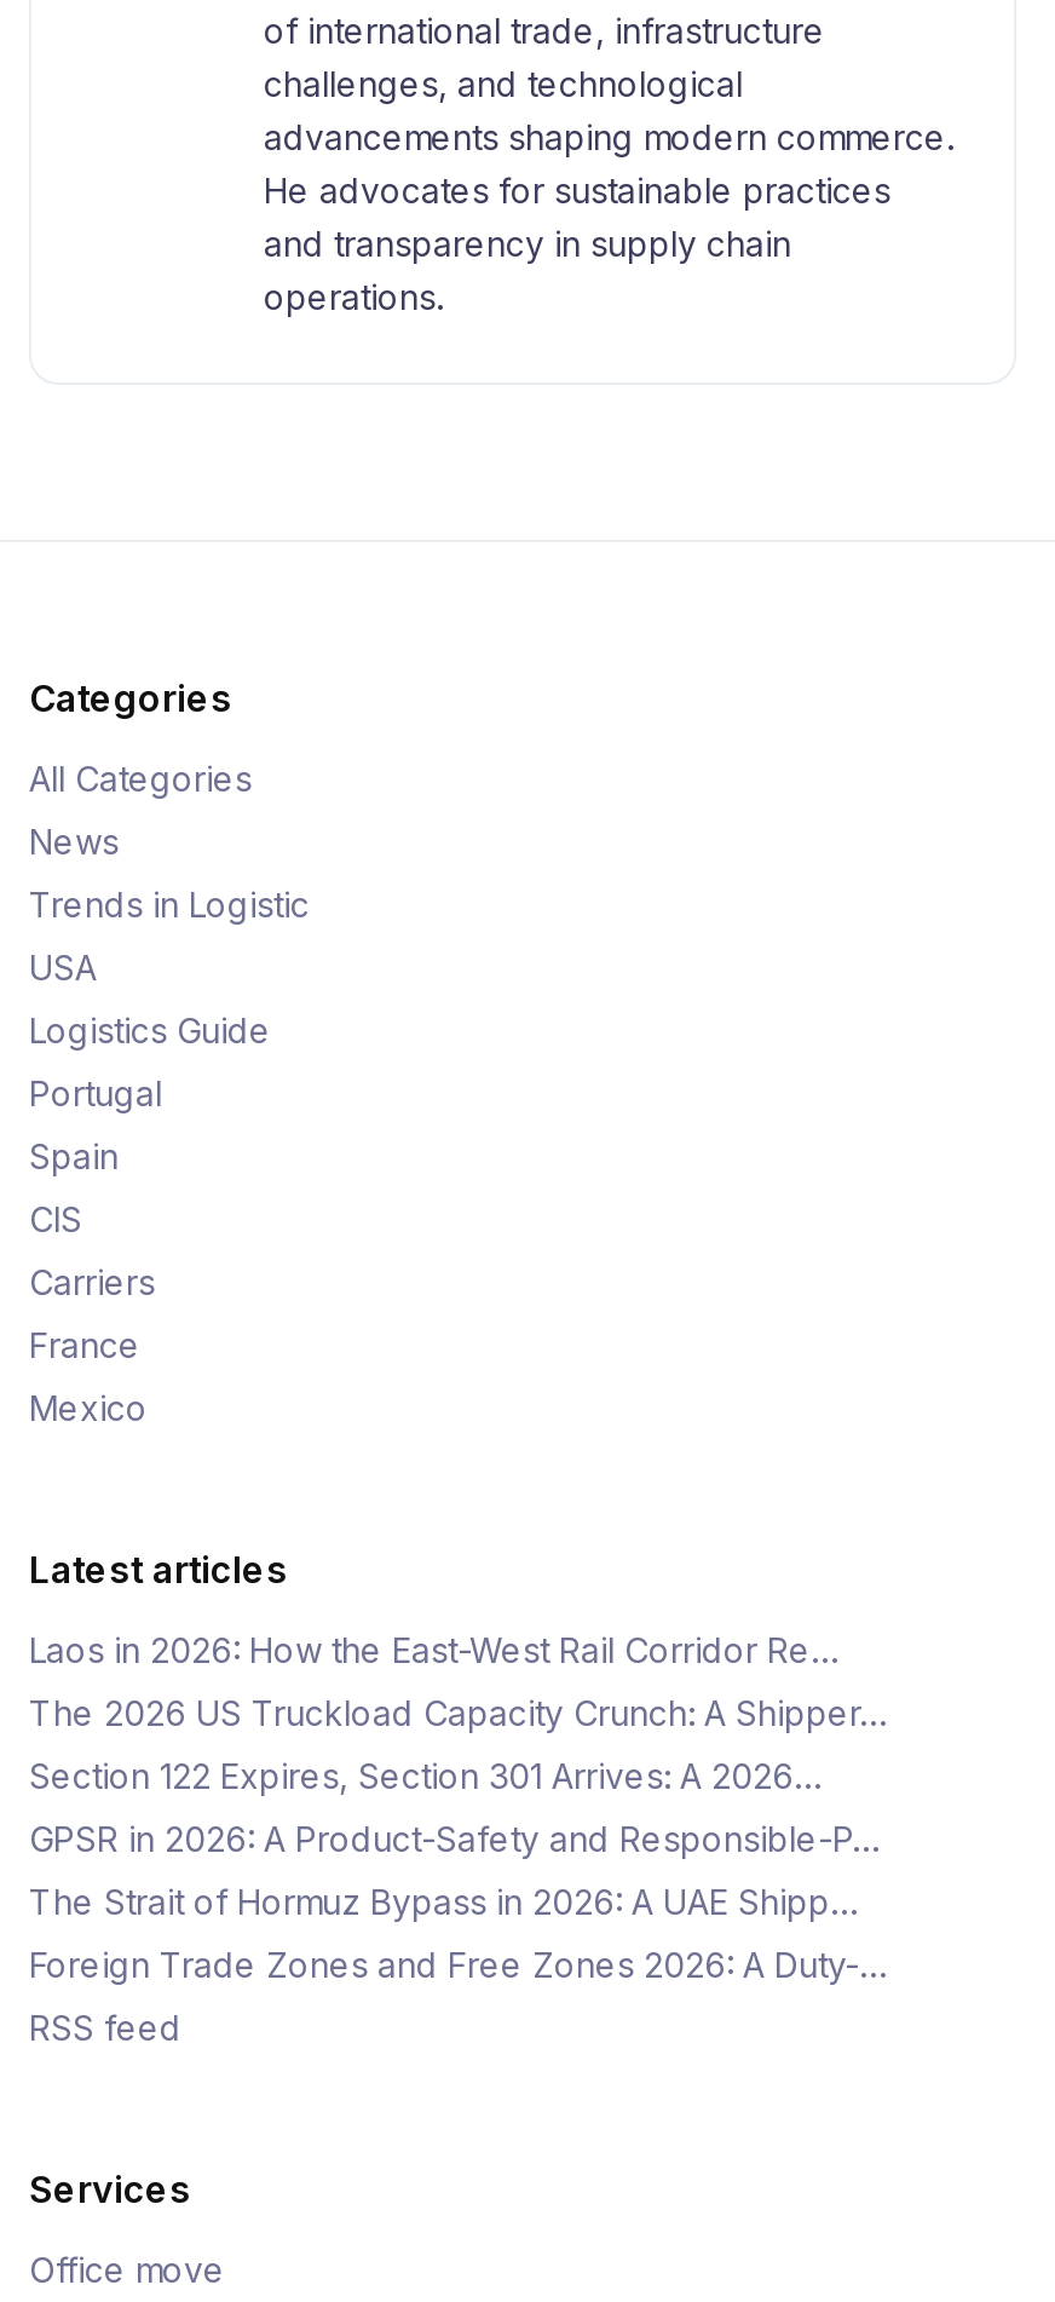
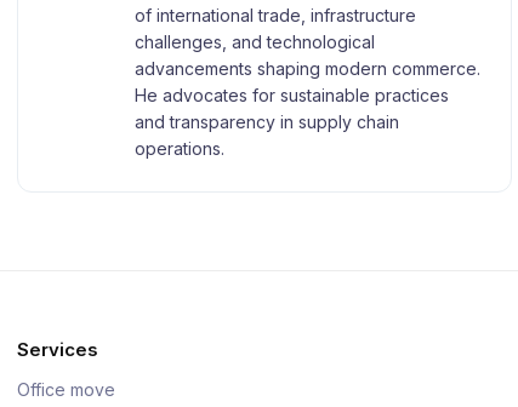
- Categories
- All Categories
- News
- Trends in Logistic
- USA
- Logistics Guide
- Portugal
- Spain
- CIS
- Carriers
- France
- Mexico

- Latest articles
- Laos in 2026: How the East-West Rail Corridor Re…
- The 2026 US Truckload Capacity Crunch: A Shipper…
- Section 122 Expires, Section 301 Arrives: A 2026…
- GPSR in 2026: A Product-Safety and Responsible-P…
- The Strait of Hormuz Bypass in 2026: A UAE Shipp…
- Foreign Trade Zones and Free Zones 2026: A Duty-…
- RSS feed
